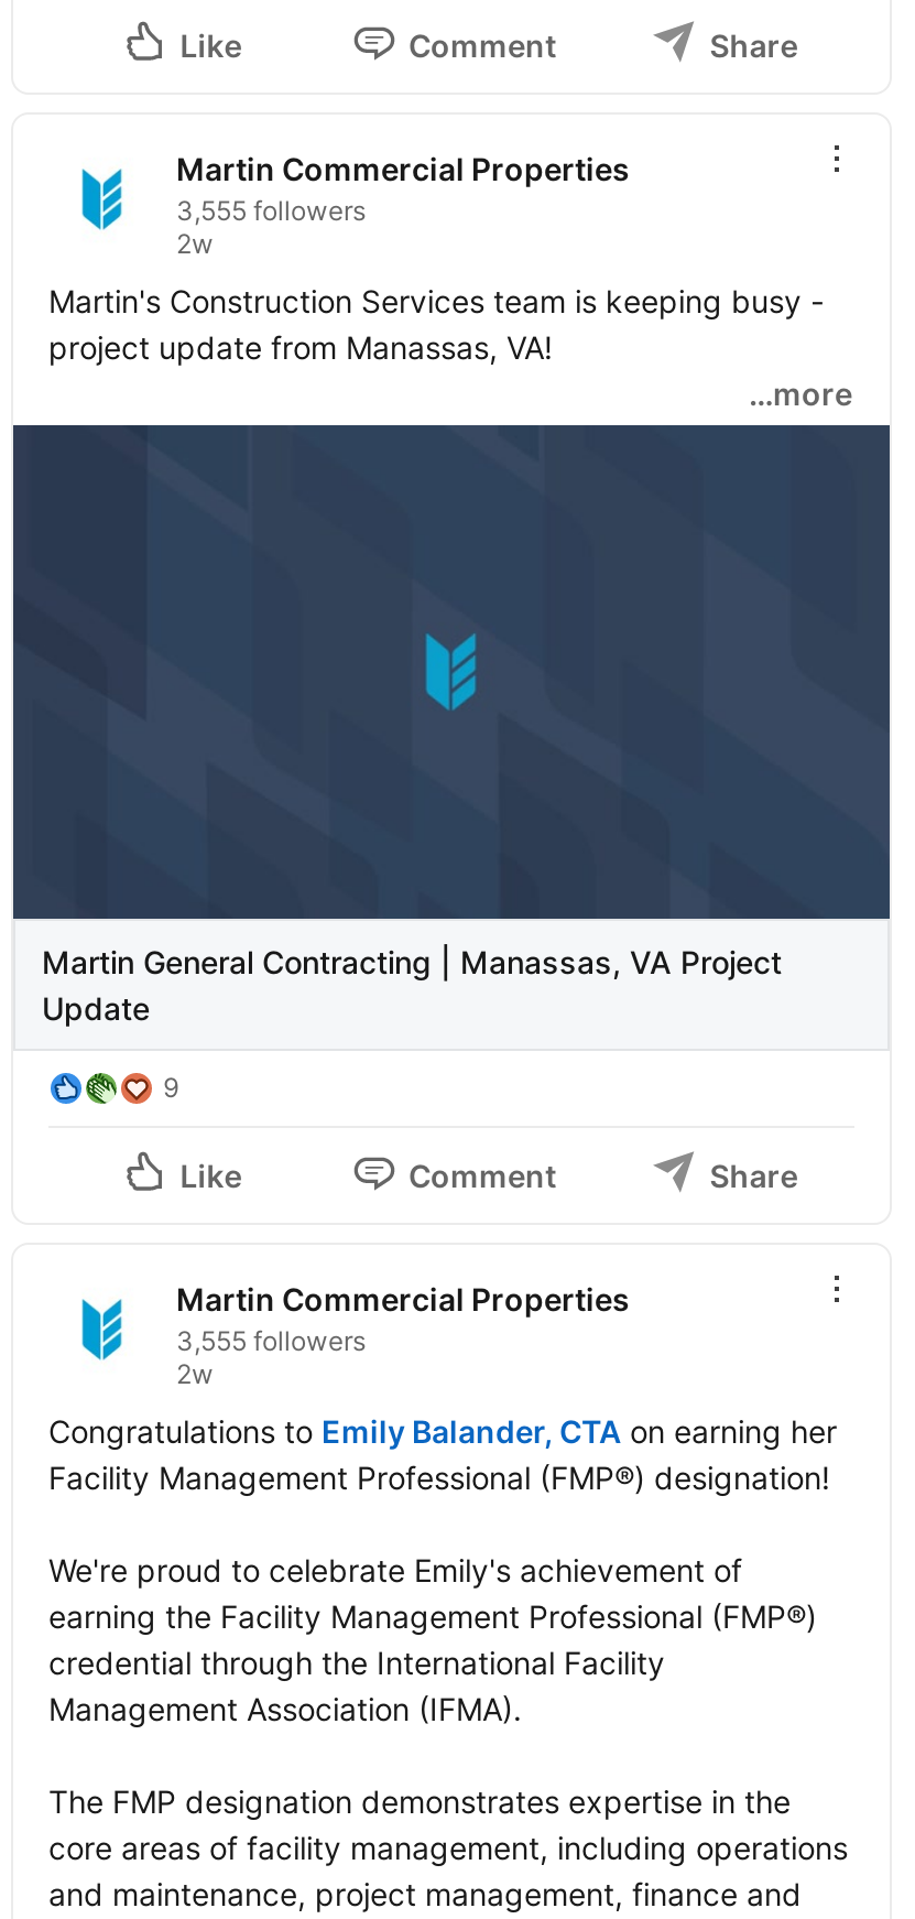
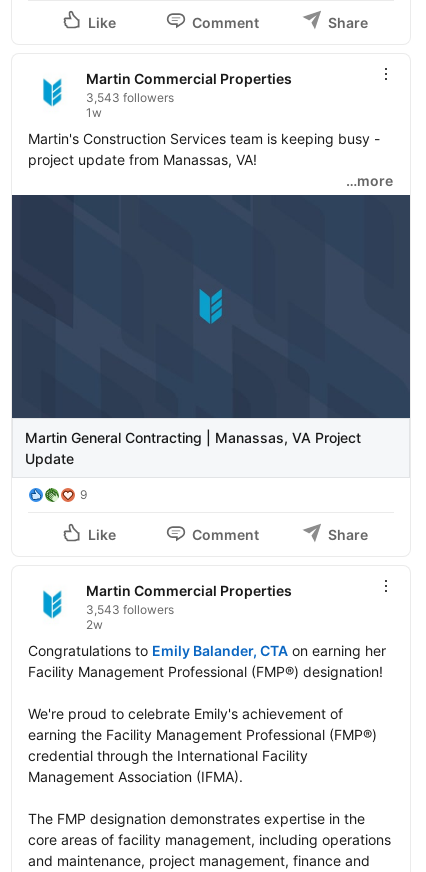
- 3,555 followers
- 2w
+ 3,543 followers
+ 1w

- 3,555 followers
+ 3,543 followers
